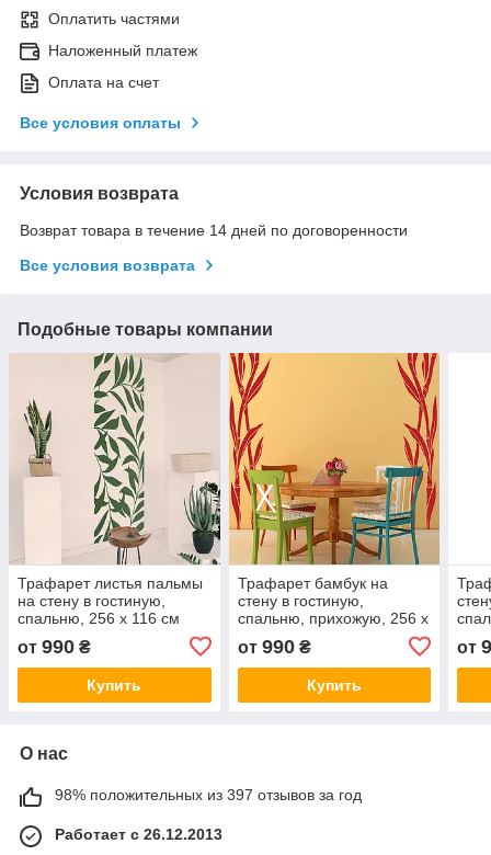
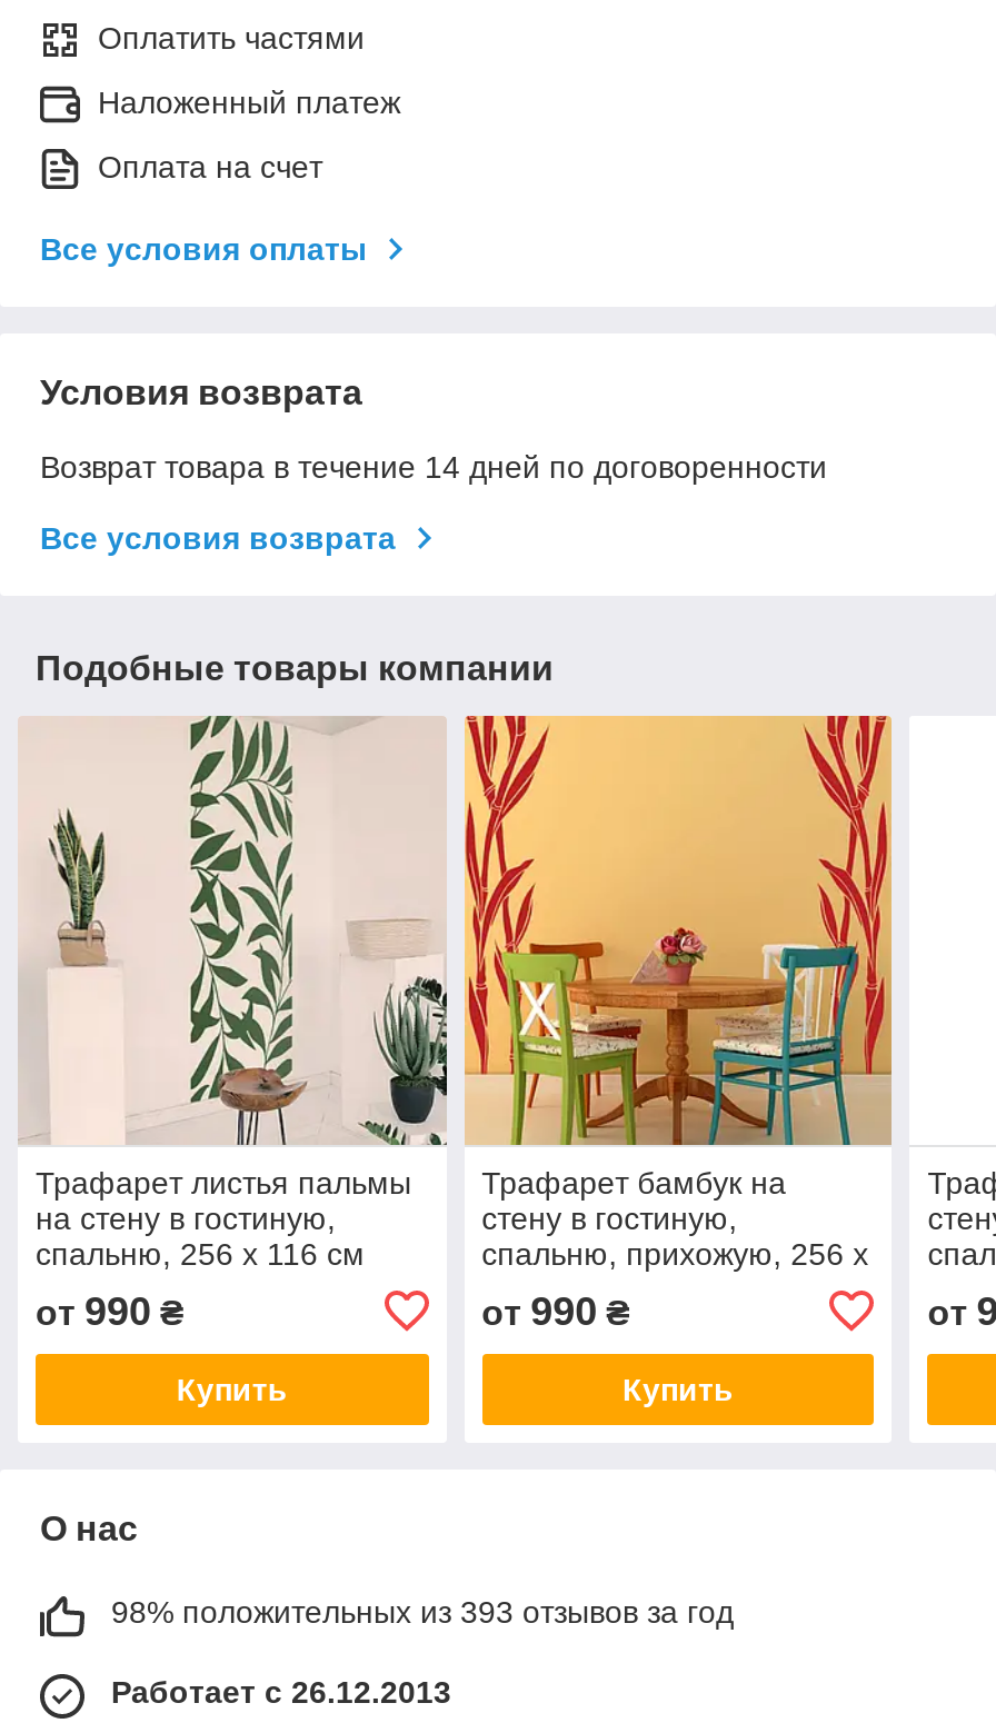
- 98% положительных из 397 отзывов за год
+ 98% положительных из 393 отзывов за год
